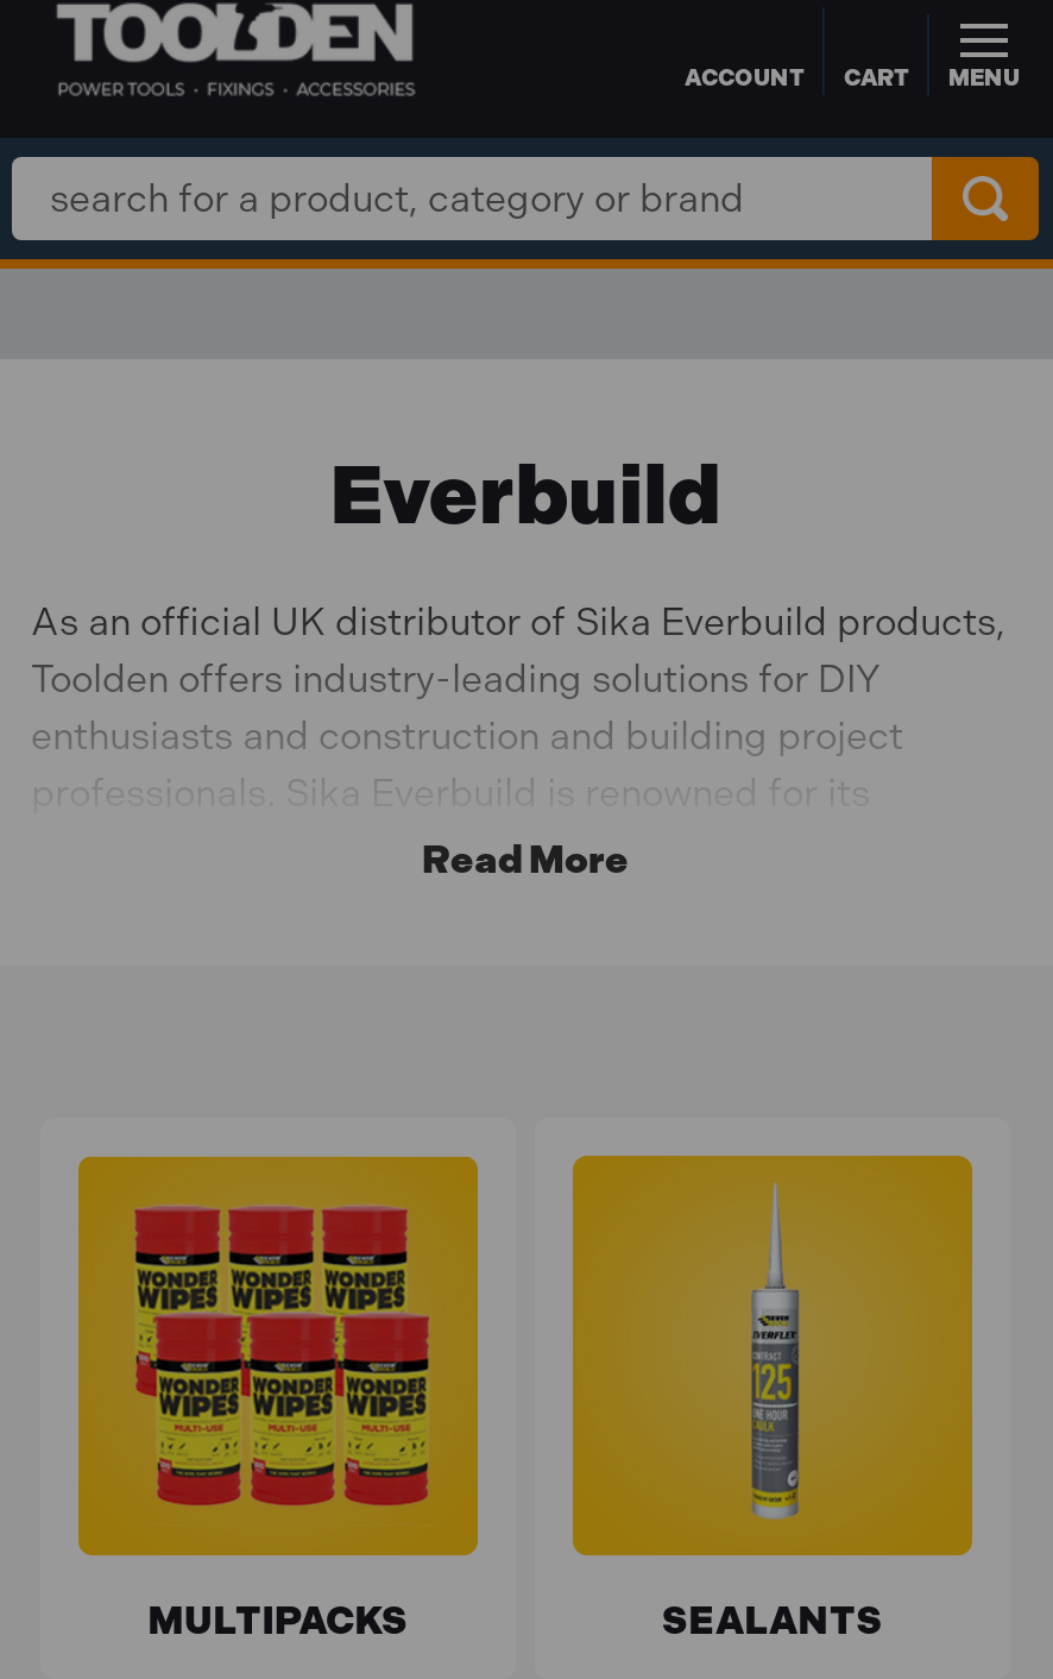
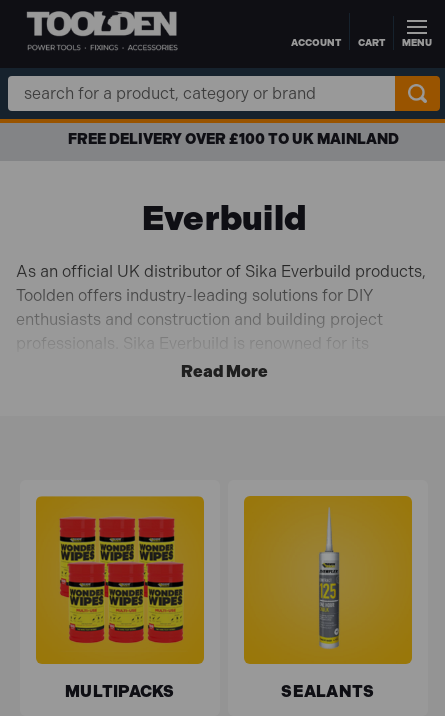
+ FREE DELIVERY OVER £100 TO UK MAINLAND
